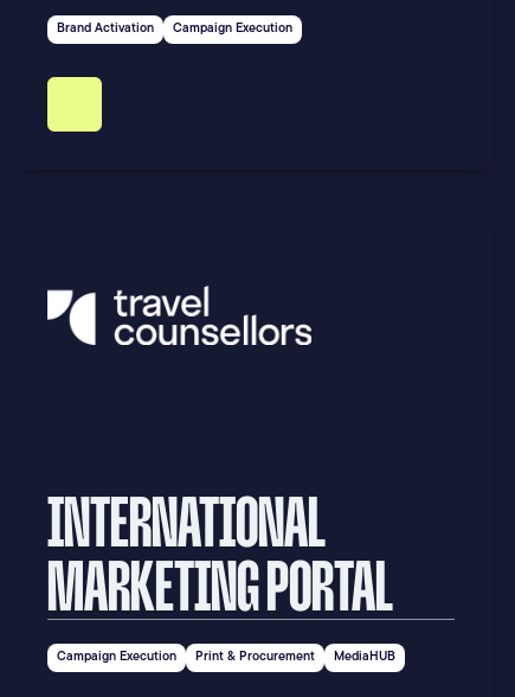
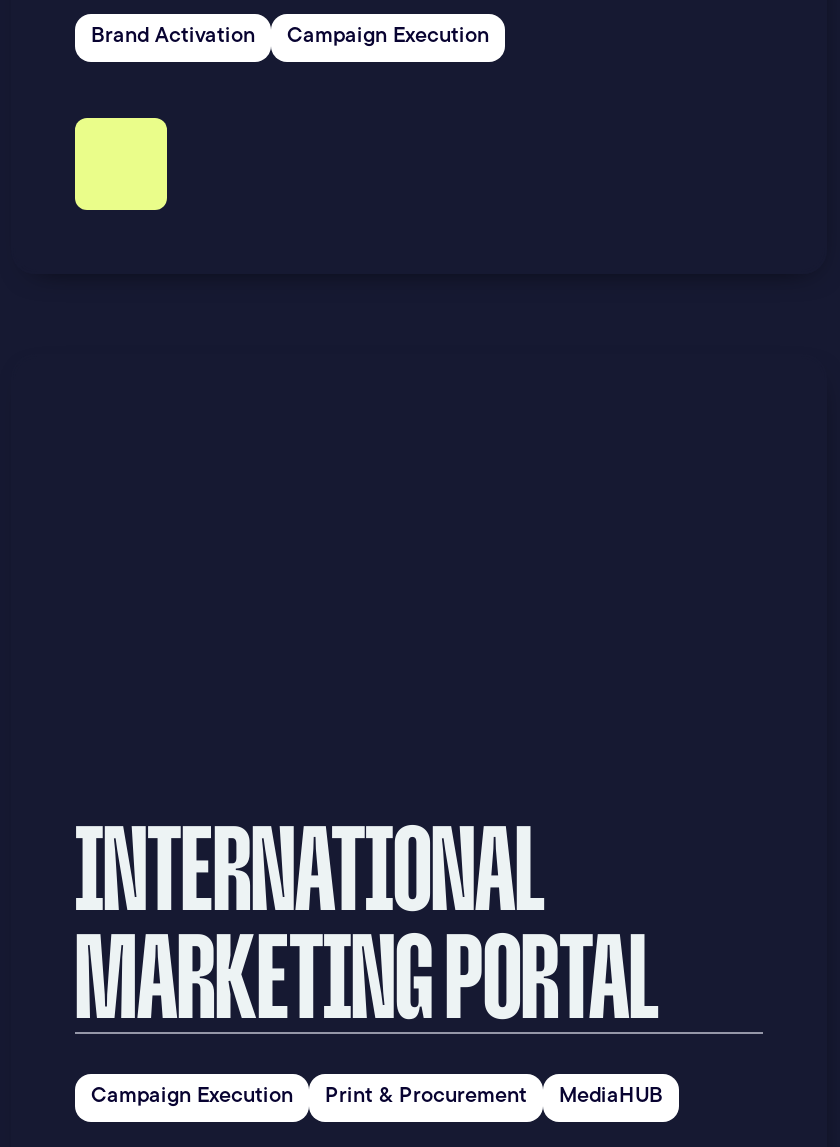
- [image]

- [image]
